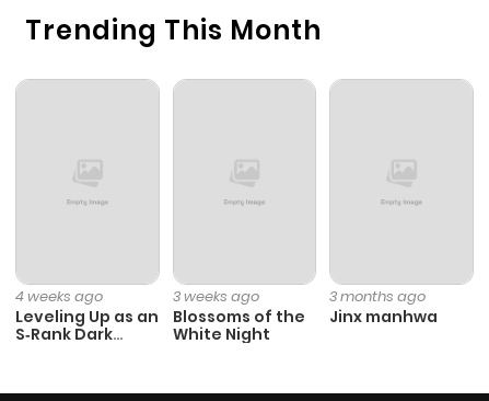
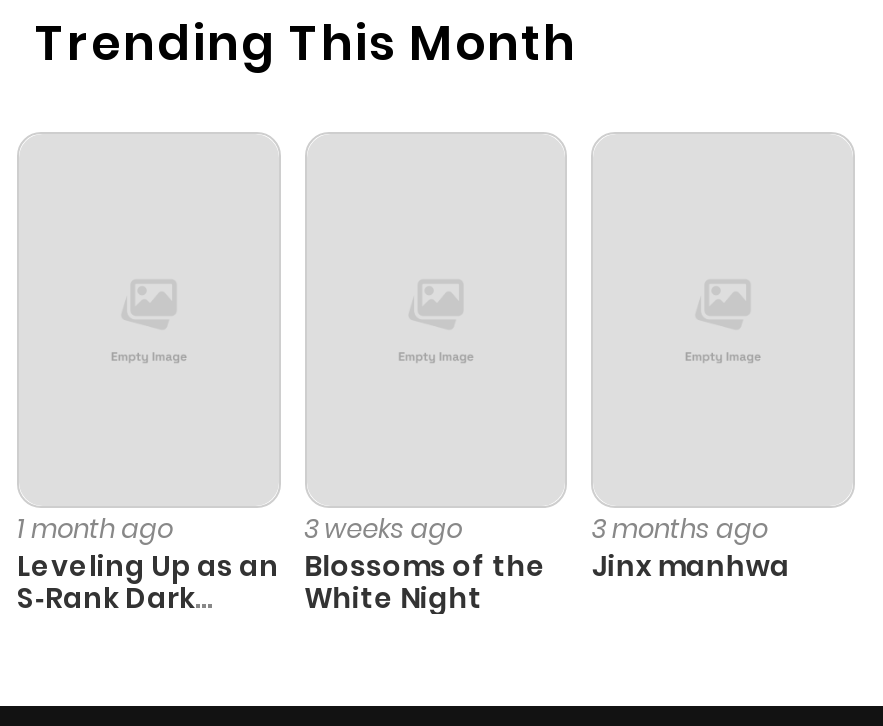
- 4 weeks ago
+ 1 month ago
